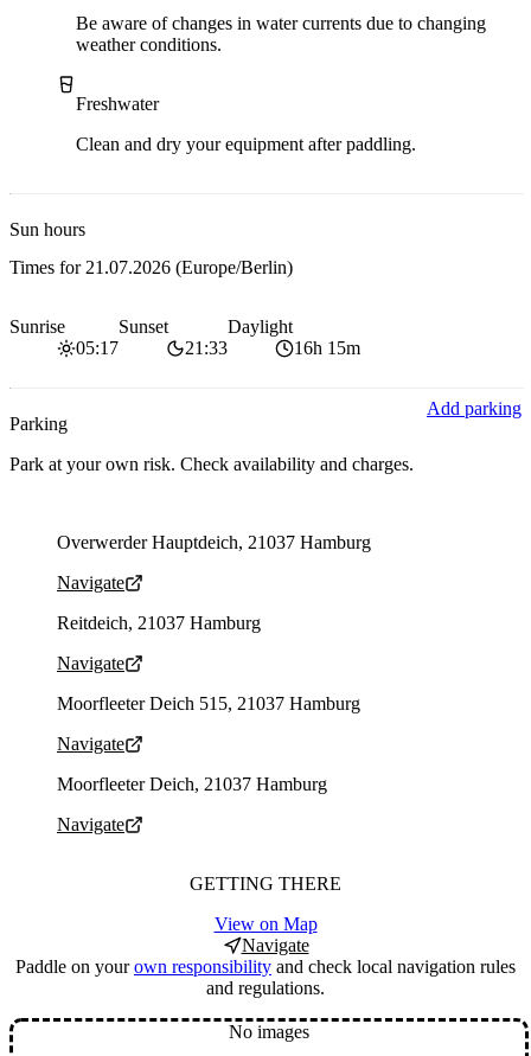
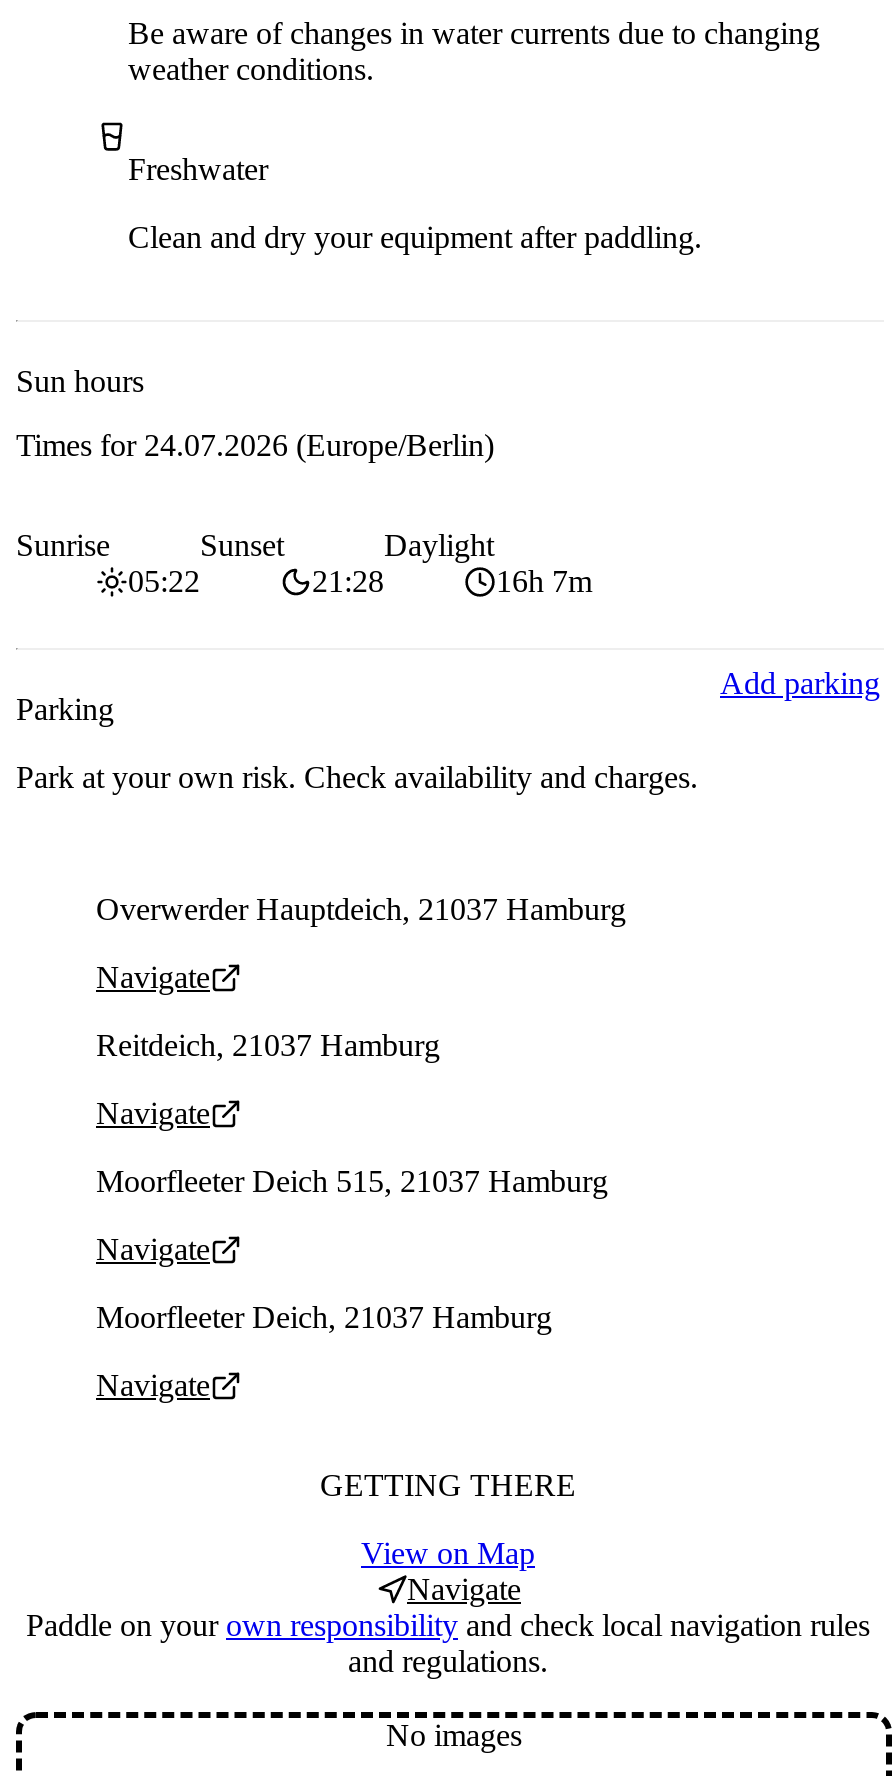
- Times for 21.07.2026 (Europe/Berlin)
+ Times for 24.07.2026 (Europe/Berlin)

- 05:17
+ 05:22

- 21:33
+ 21:28

- 16h 15m
+ 16h 7m
